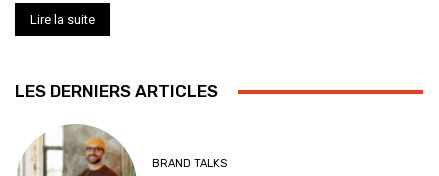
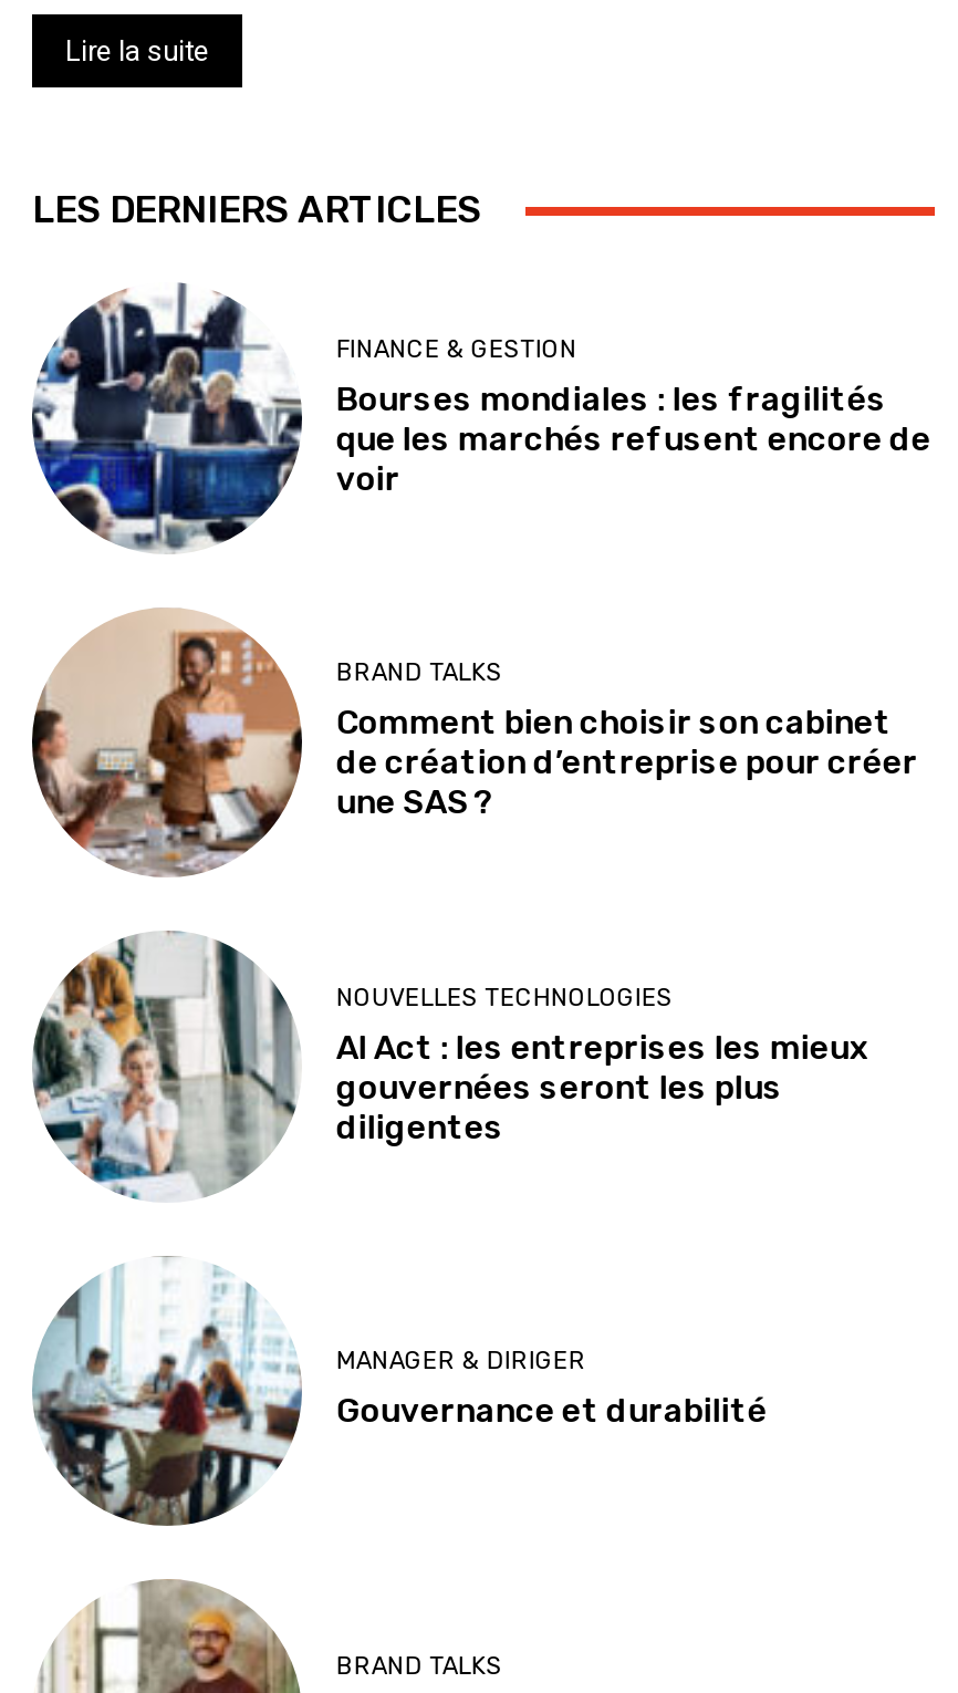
+ [image]
+ FINANCE & GESTION
+ Bourses mondiales : les fragilités
+ que les marchés refusent encore de
+ voir

+ [image]
+ BRAND TALKS
+ Comment bien choisir son cabinet
+ de création d’entreprise pour créer
+ une SAS ?

+ [image]
+ NOUVELLES TECHNOLOGIES
+ AI Act : les entreprises les mieux
+ gouvernées seront les plus
+ diligentes

+ [image]
+ MANAGER & DIRIGER
+ Gouvernance et durabilité
